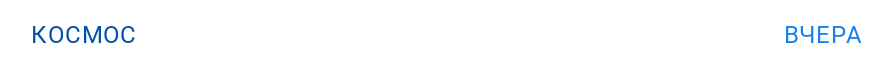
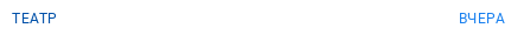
- КОСМОС
+ ТЕАТР
